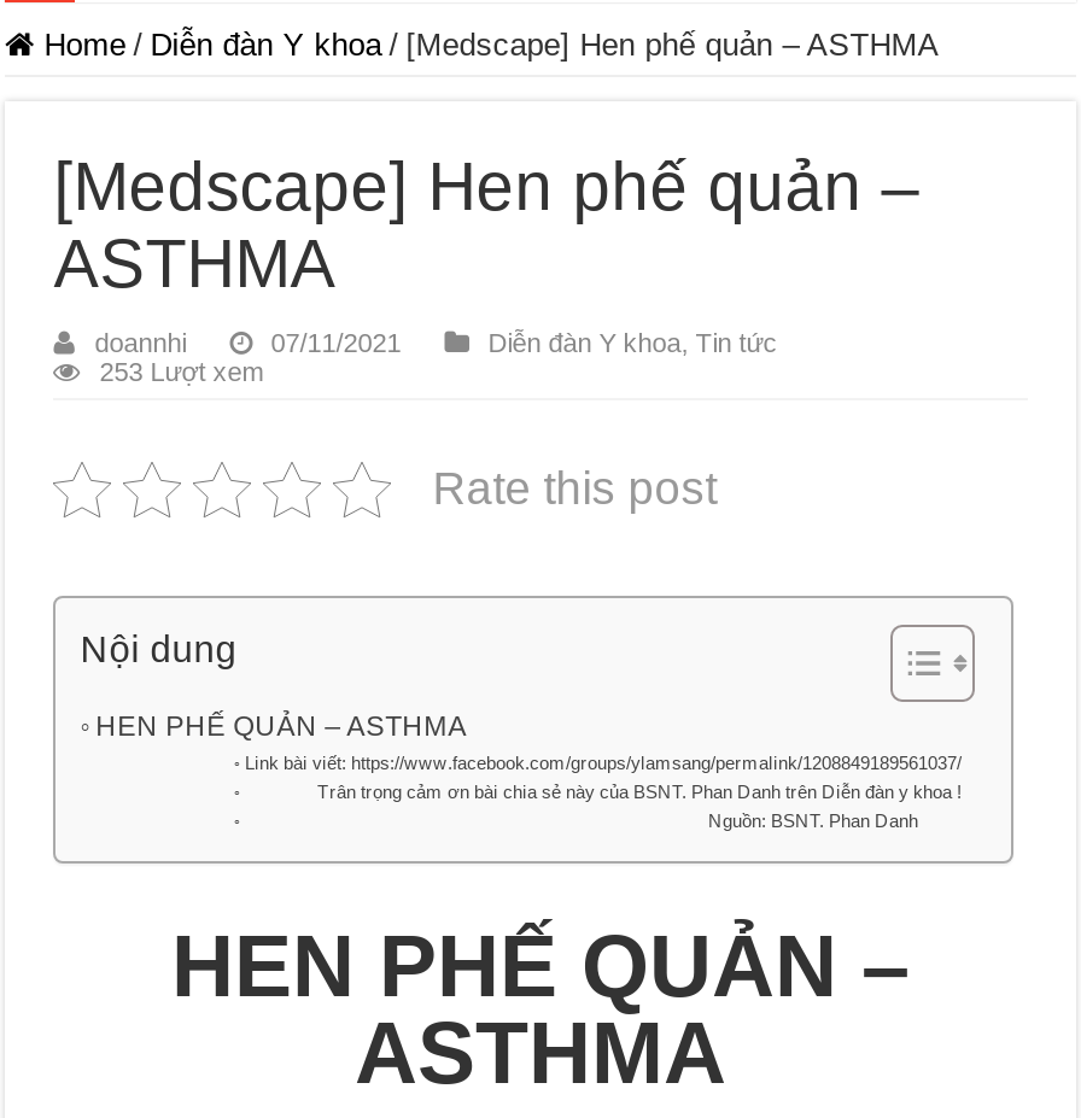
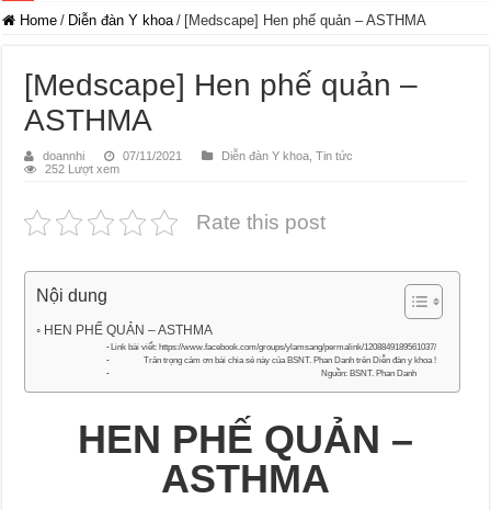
- 253 Lượt xem
+ 252 Lượt xem
